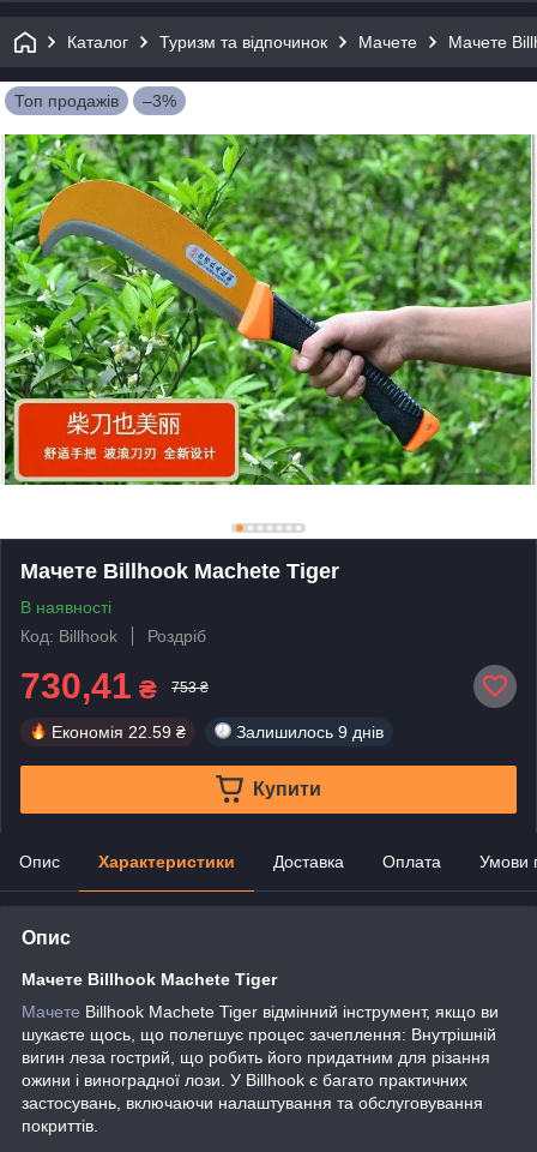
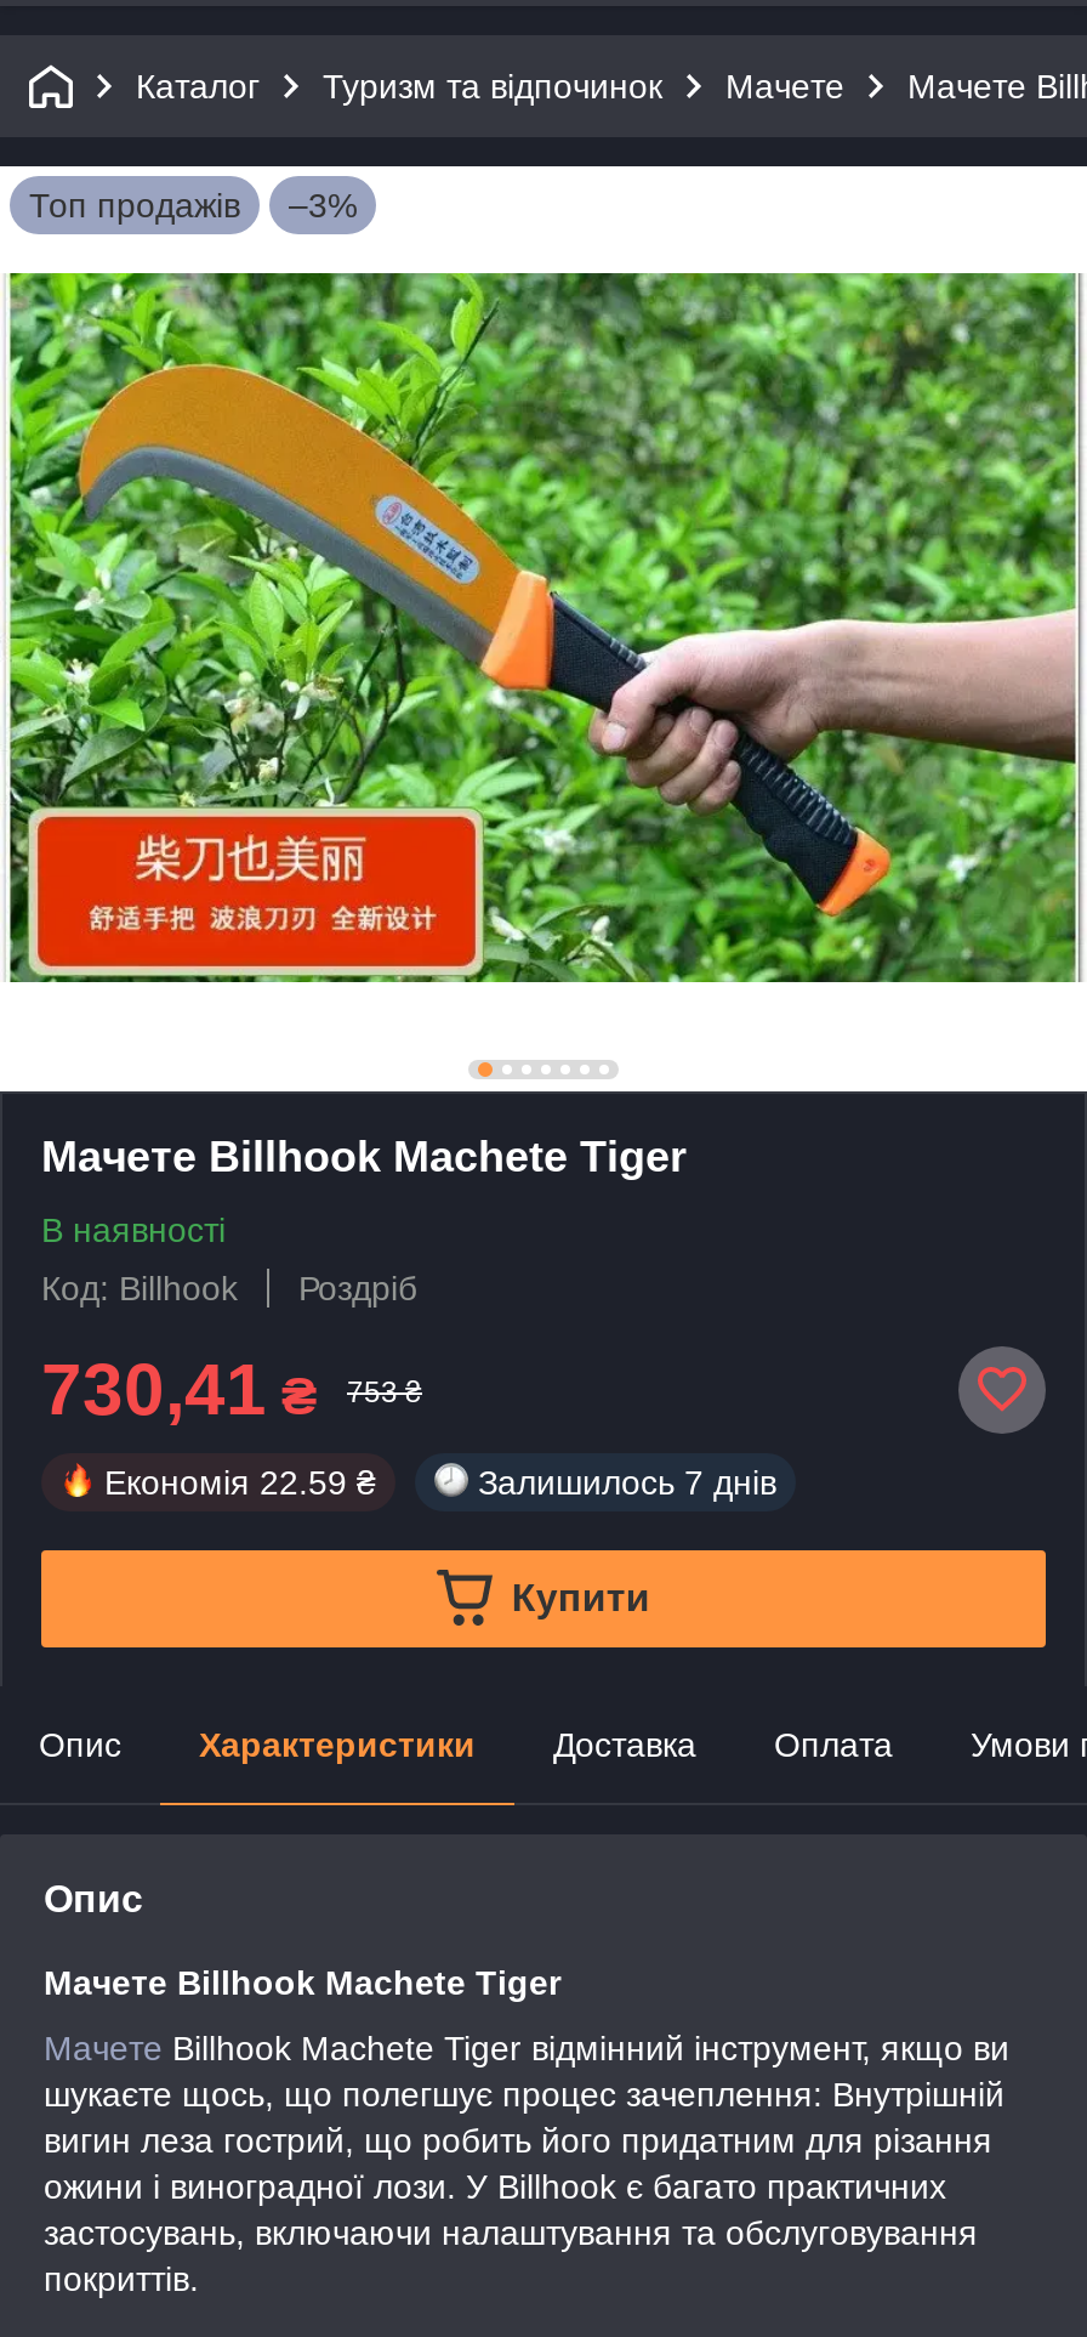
- Залишилось 9 днів
+ Залишилось 7 днів
